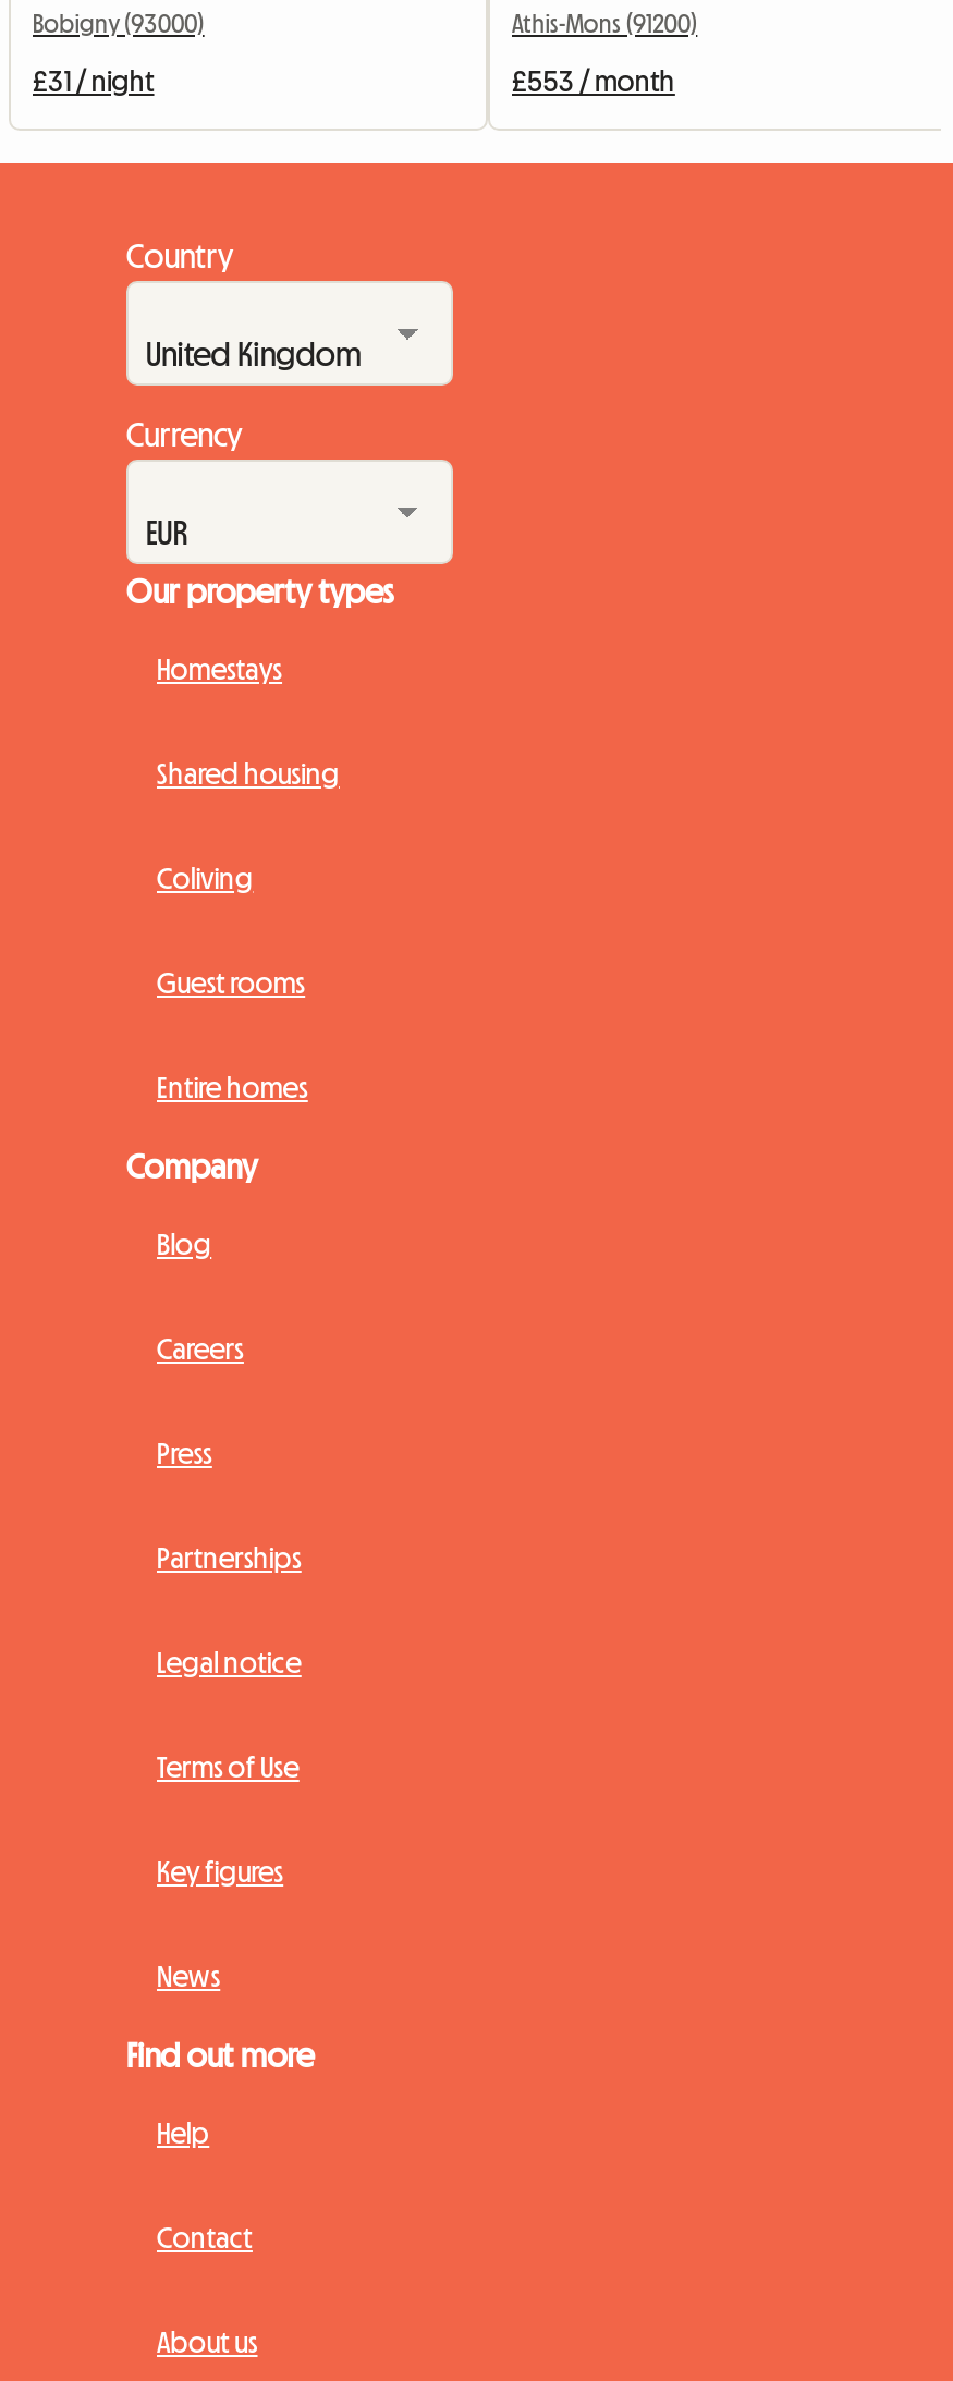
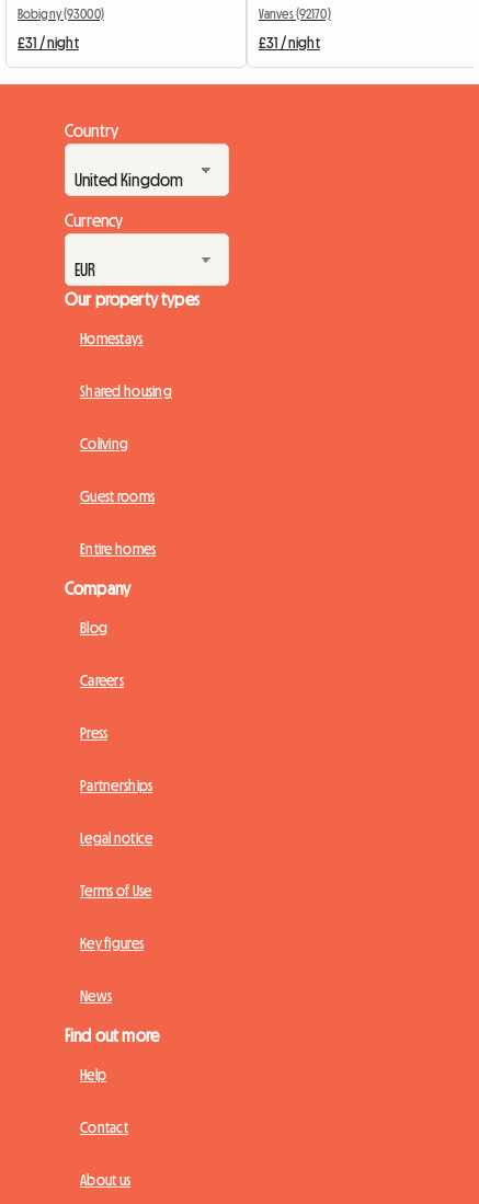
- Athis-Mons (91200)
+ Vanves (92170)

- £553 / month
+ £31 / night
